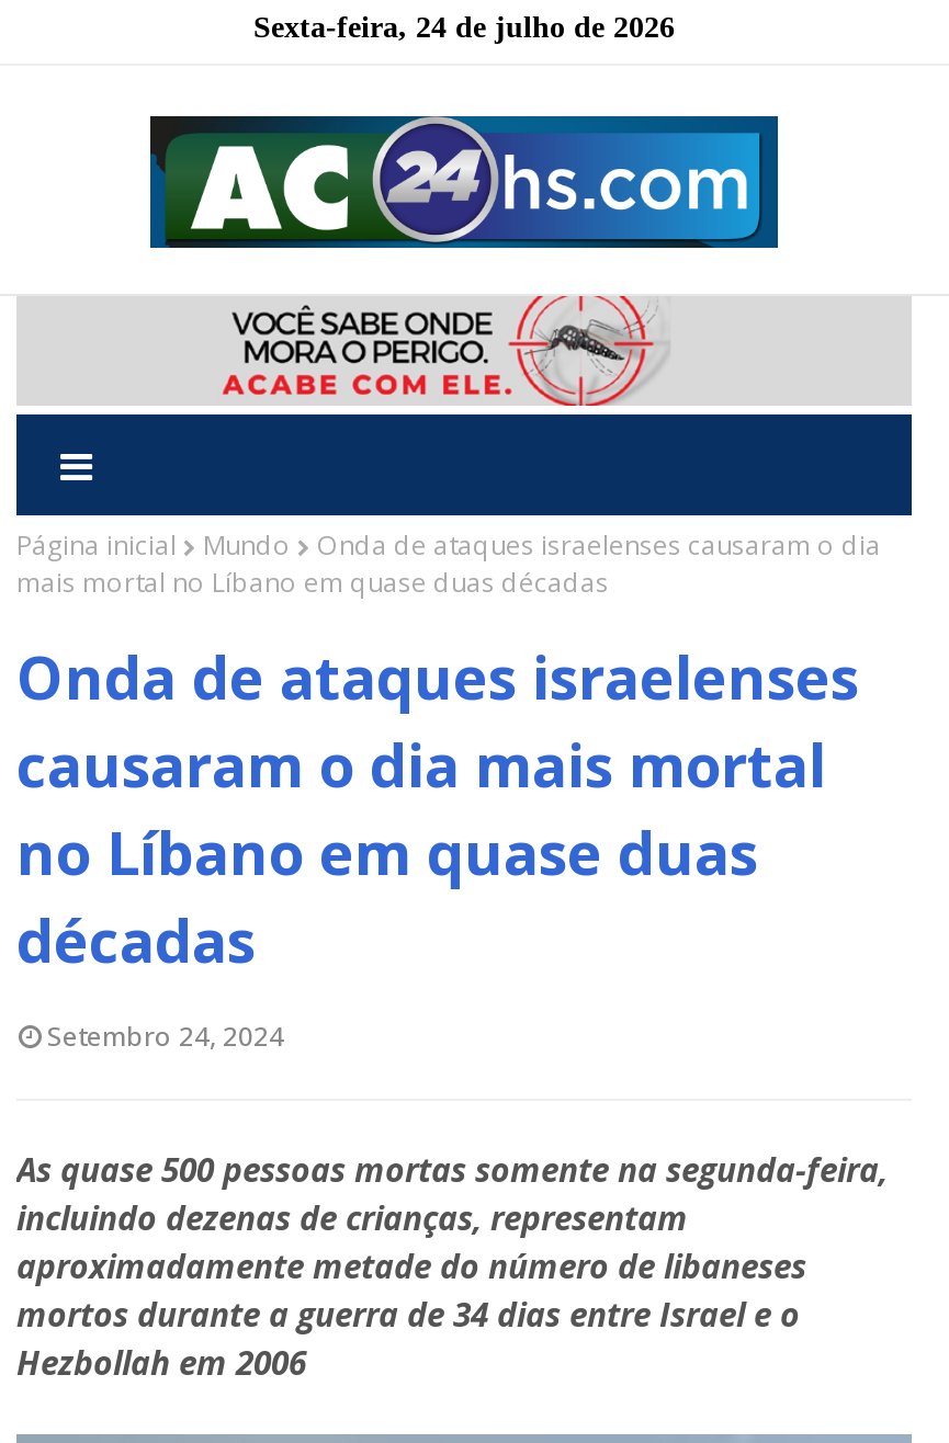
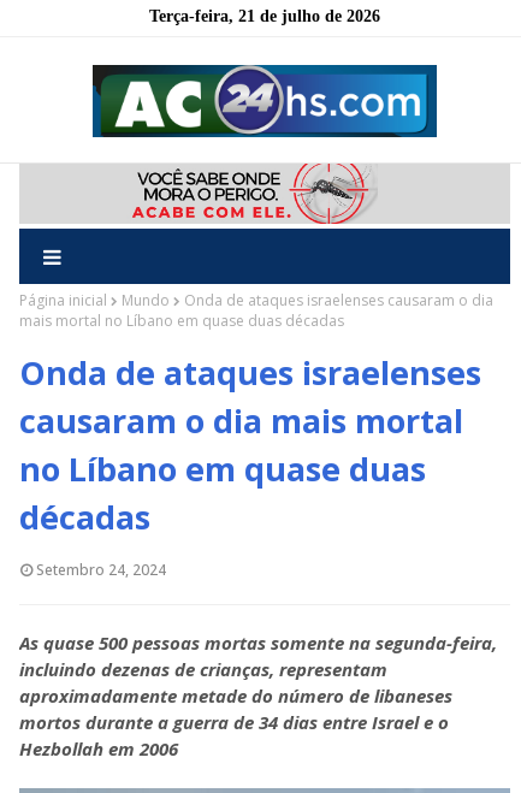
- Sexta-feira, 24 de julho de 2026
+ Terça-feira, 21 de julho de 2026
